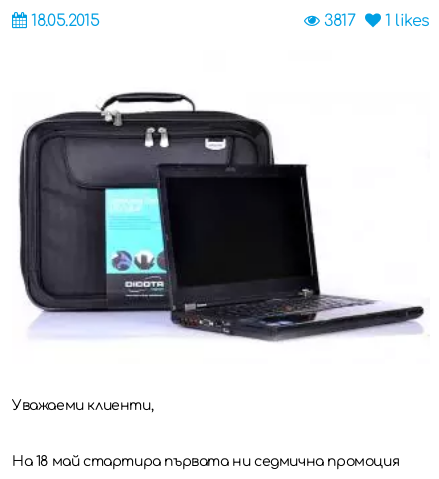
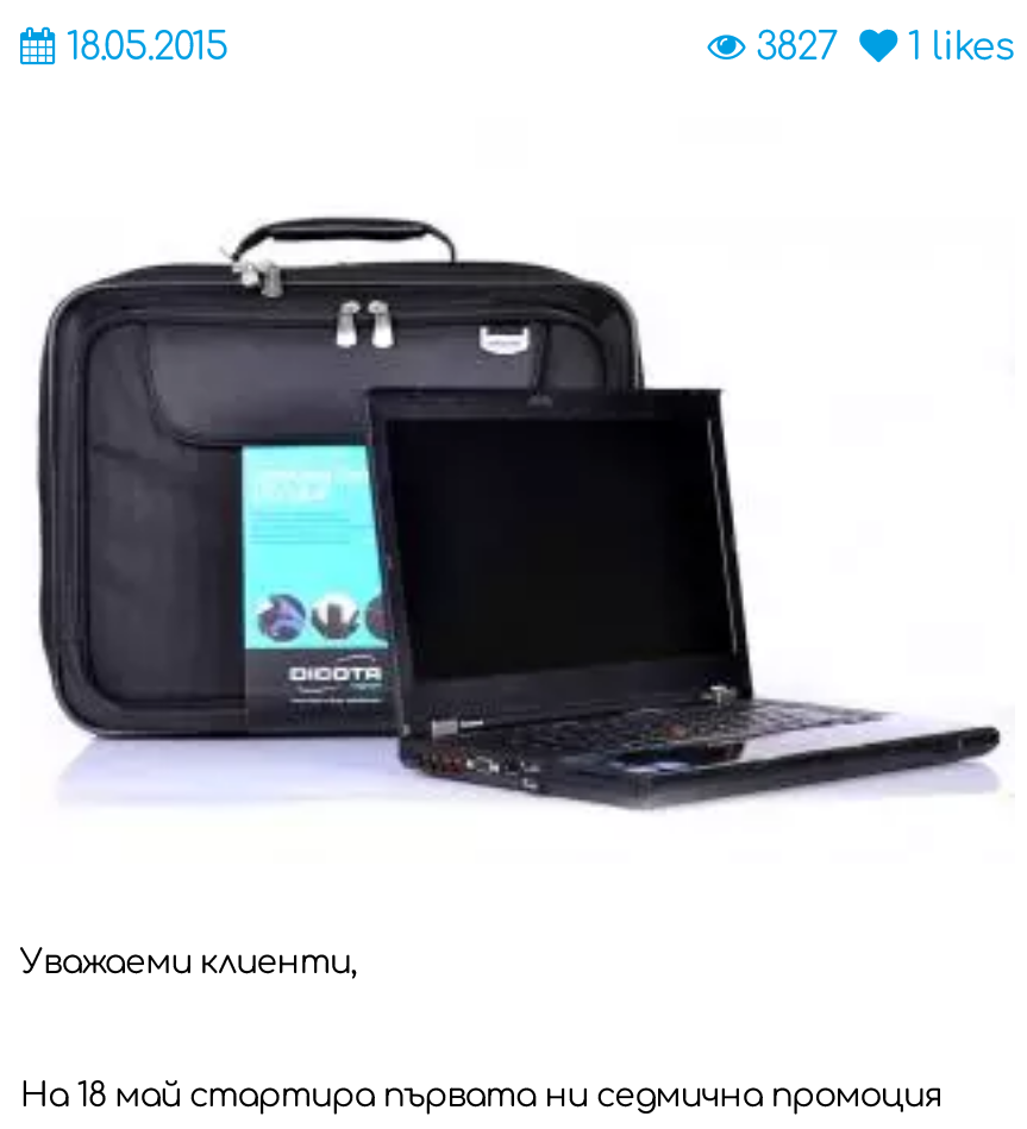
- 3817 1 likes
+ 3827 1 likes
